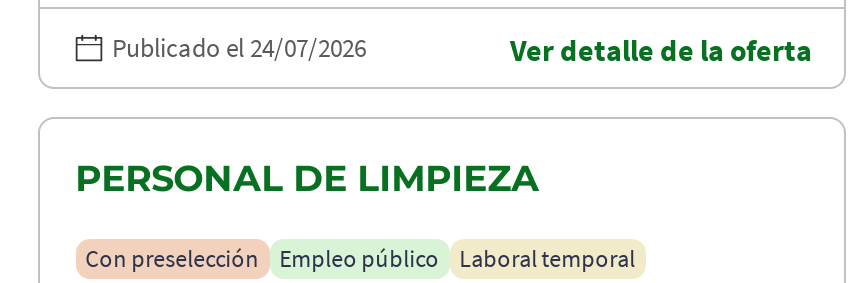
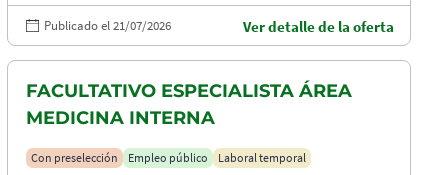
- Publicado el 24/07/2026
+ Publicado el 21/07/2026

- PERSONAL DE LIMPIEZA
+ FACULTATIVO ESPECIALISTA ÁREA
+ MEDICINA INTERNA
